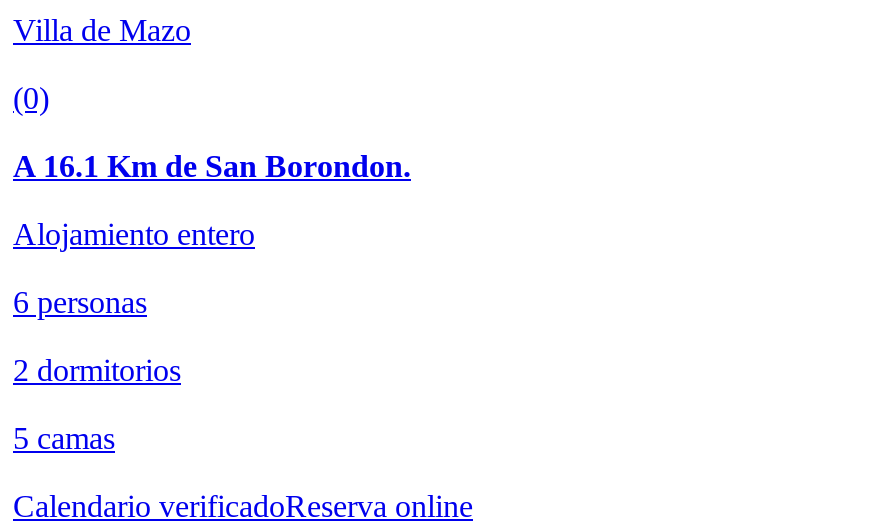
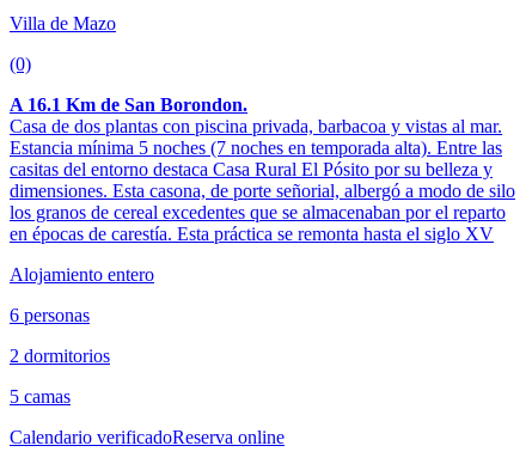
+ Casa de dos plantas con piscina privada, barbacoa y vistas al mar.
+ Estancia mínima 5 noches (7 noches en temporada alta). Entre las
+ casitas del entorno destaca Casa Rural El Pósito por su belleza y
+ dimensiones. Esta casona, de porte señorial, albergó a modo de silo
+ los granos de cereal excedentes que se almacenaban por el reparto
+ en épocas de carestía. Esta práctica se remonta hasta el siglo XV
